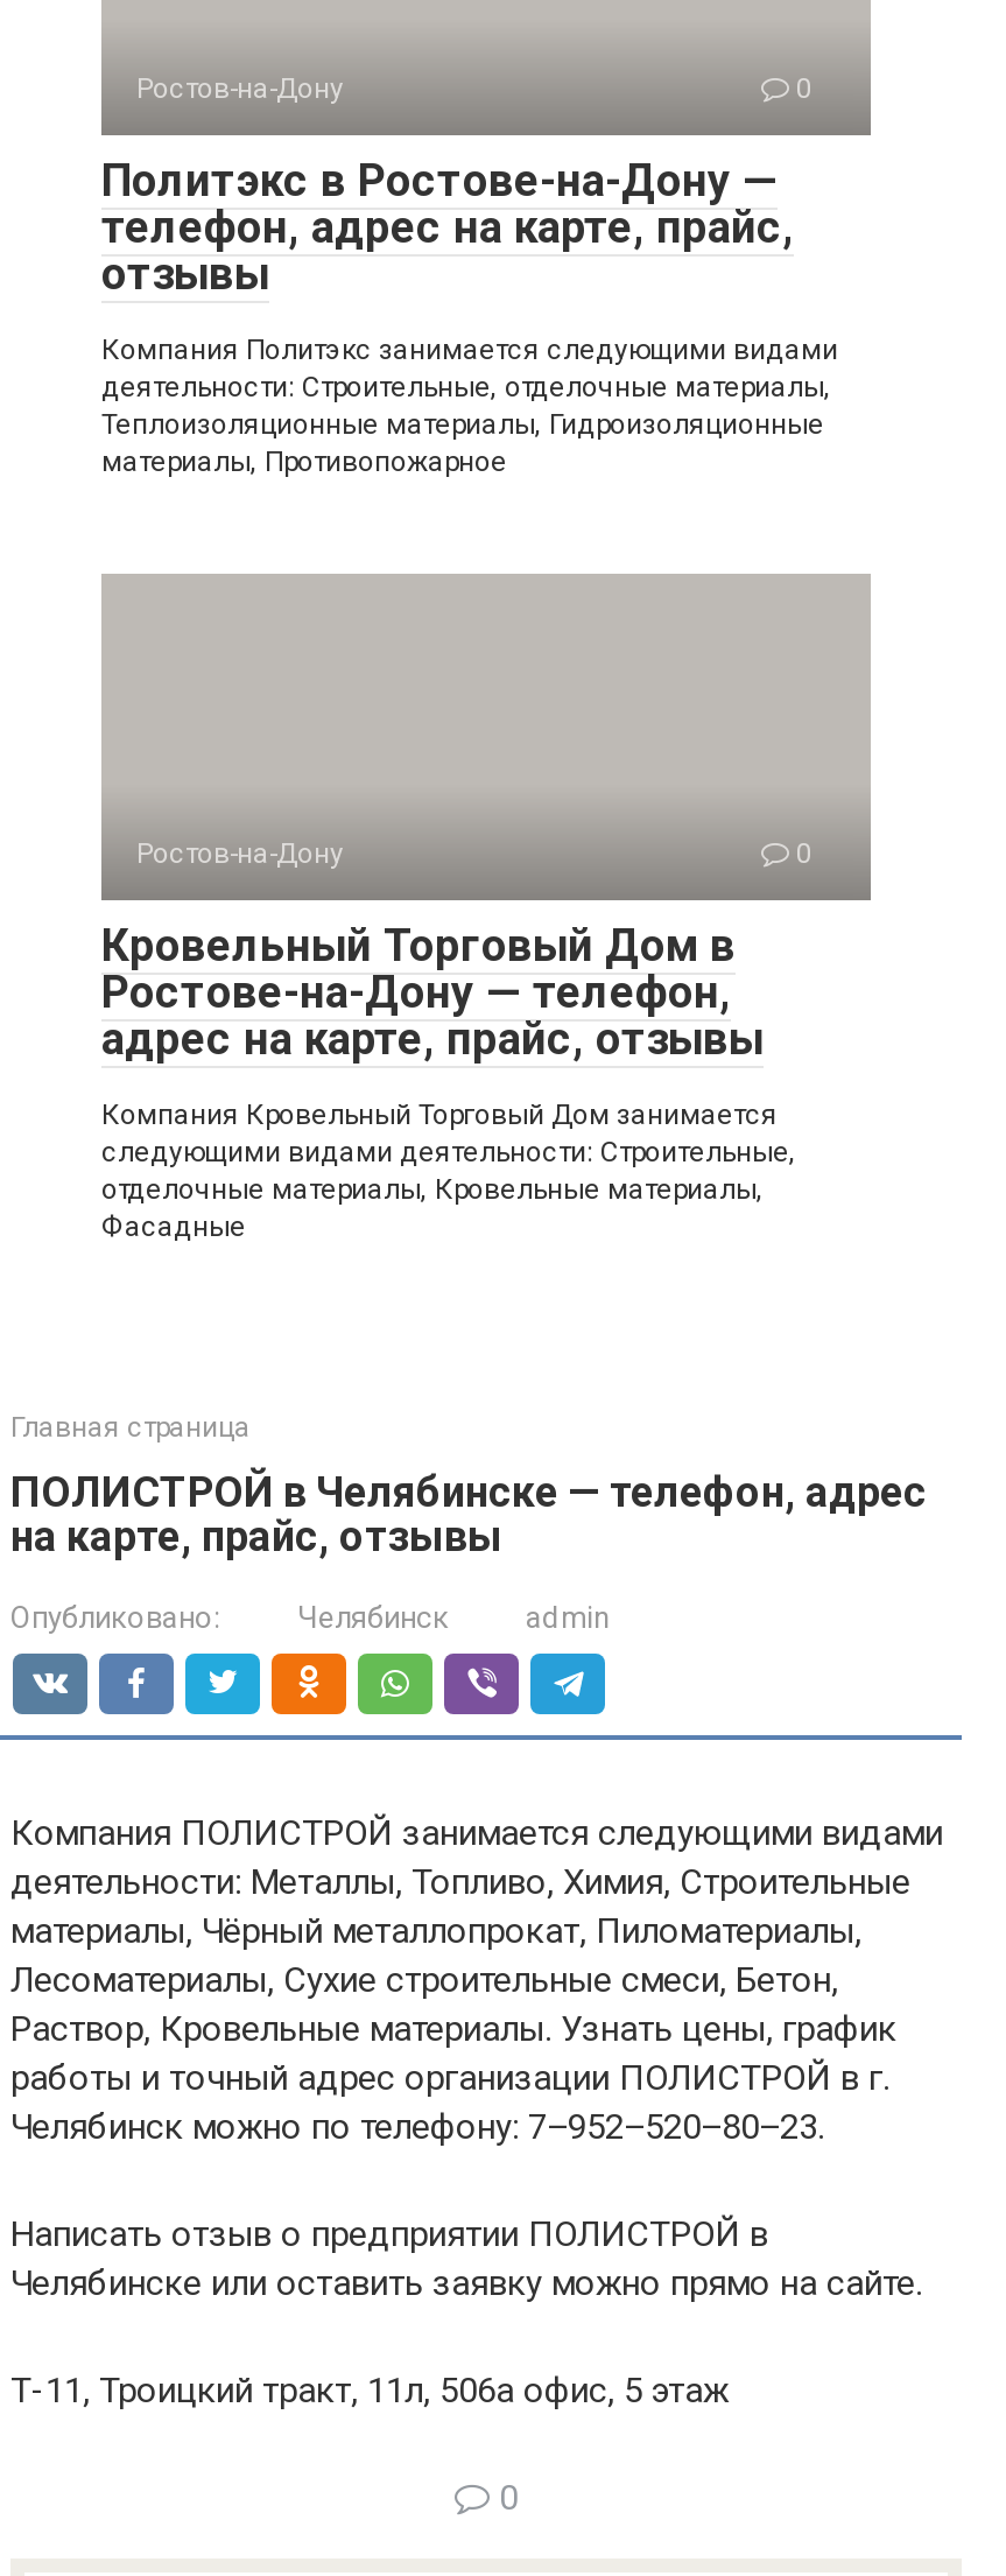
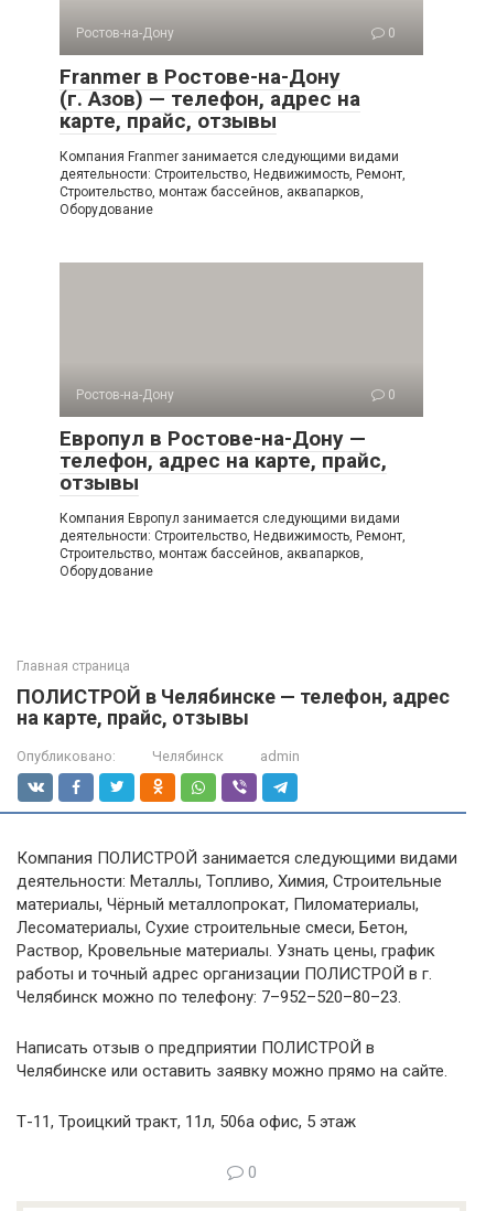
- Политэкс в Ростове-на-Дону —
+ Franmer в Ростове-на-Дону
+ (г. Азов) — телефон, адрес на
+ карте, прайс, отзывы

moved down: телефон, адрес на карте, прайс, | отзывы

- Компания Политэкс занимается следующими видами
- деятельности: Строительные, отделочные материалы,
- Теплоизоляционные материалы, Гидроизоляционные
- материалы, Противопожарное
+ Компания Franmer занимается следующими видами
+ деятельности: Строительство, Недвижимость, Ремонт,
+ Строительство, монтаж бассейнов, аквапарков,
+ Оборудование

- Кровельный Торговый Дом в
- Ростове-на-Дону — телефон,
- адрес на карте, прайс, отзывы
+ Европул в Ростове-на-Дону —

- Компания Кровельный Торговый Дом занимается
- следующими видами деятельности: Строительные,
- отделочные материалы, Кровельные материалы,
- Фасадные
+ Компания Европул занимается следующими видами
+ деятельности: Строительство, Недвижимость, Ремонт,
+ Строительство, монтаж бассейнов, аквапарков,
+ Оборудование
